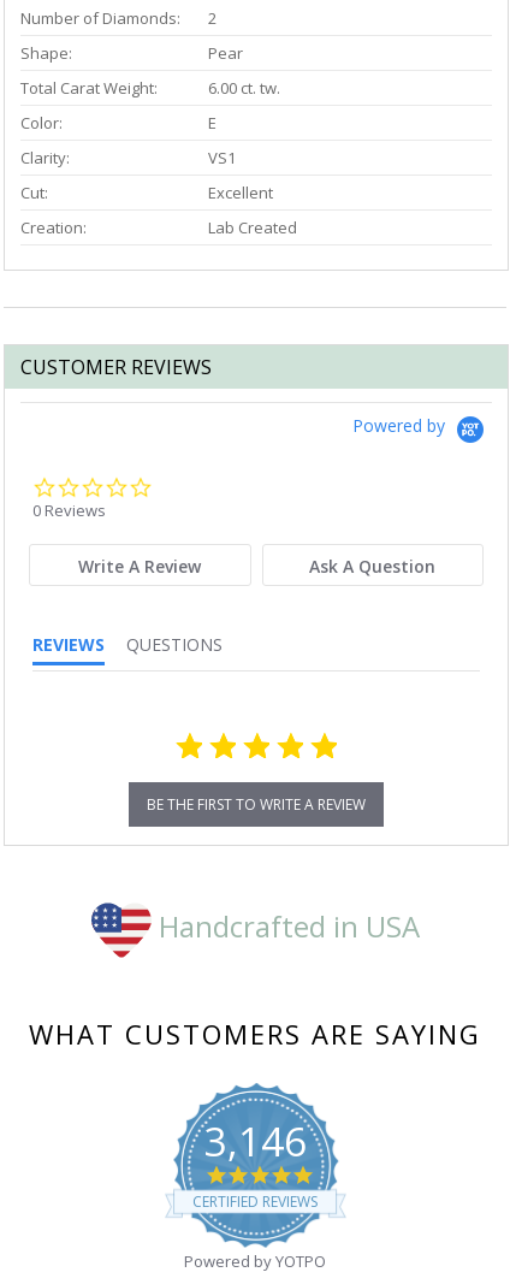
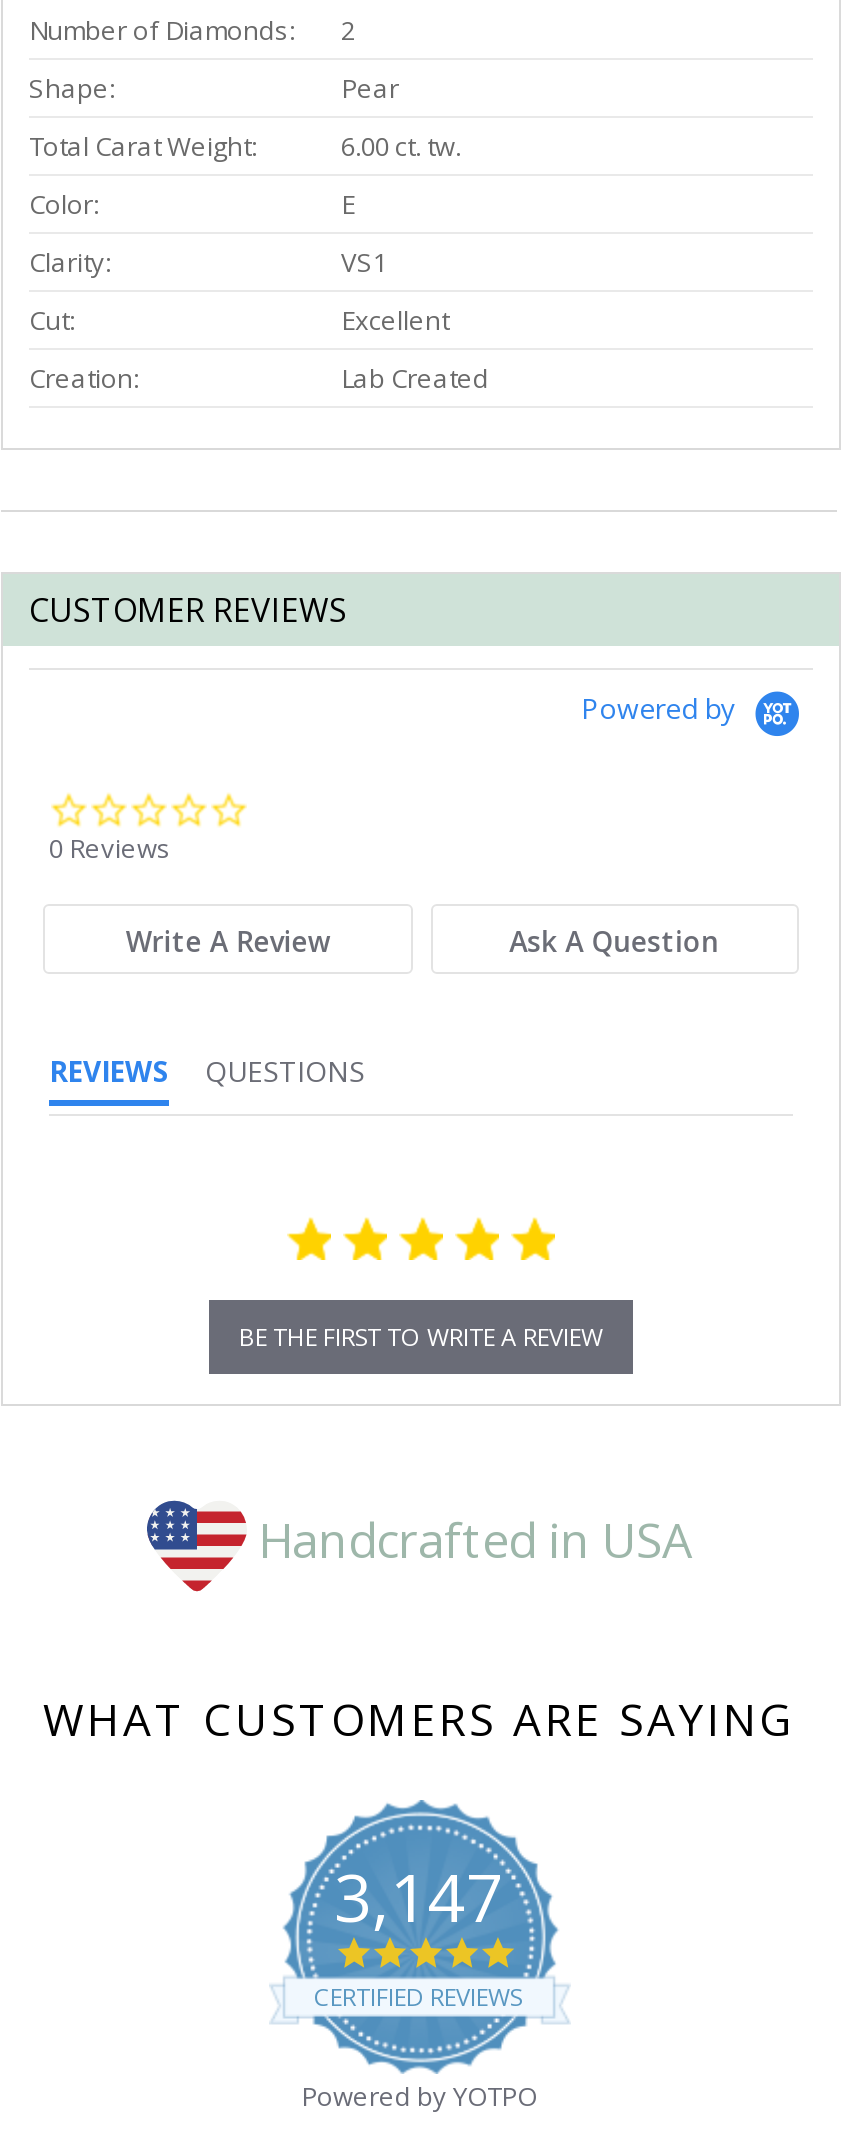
- 3,146
+ 3,147
